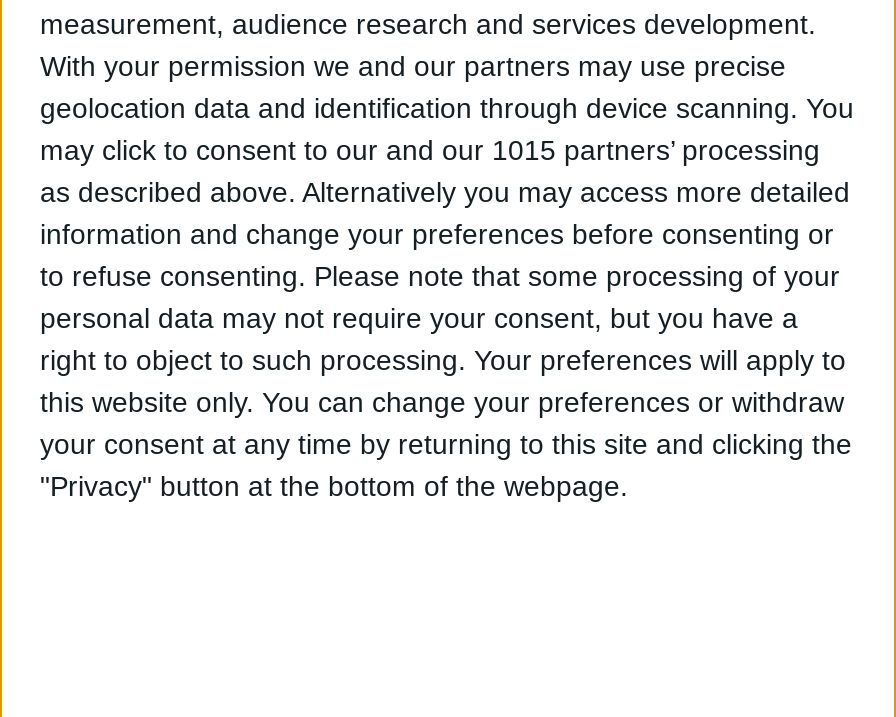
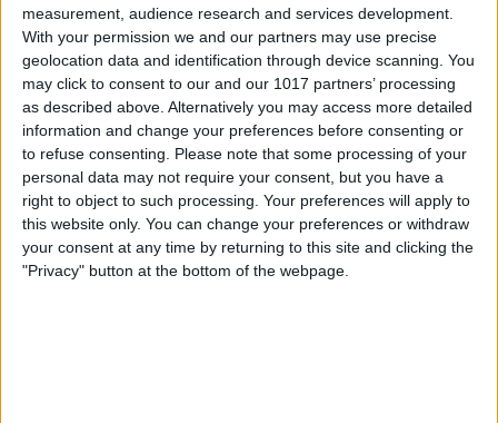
- may click to consent to our and our 1015 partners’ processing
+ may click to consent to our and our 1017 partners’ processing
